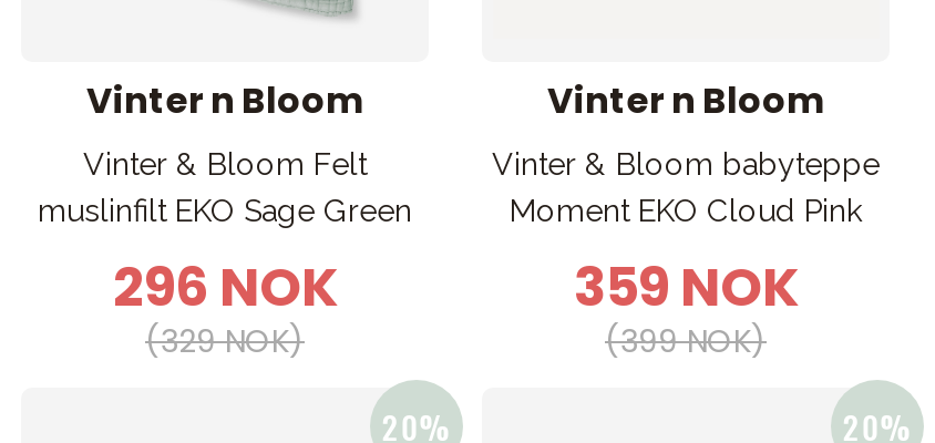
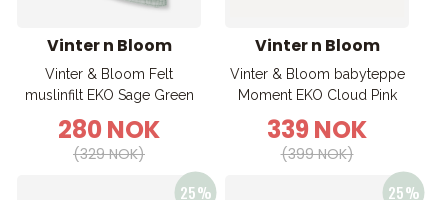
- 296 NOK
+ 280 NOK

- 359 NOK
+ 339 NOK
